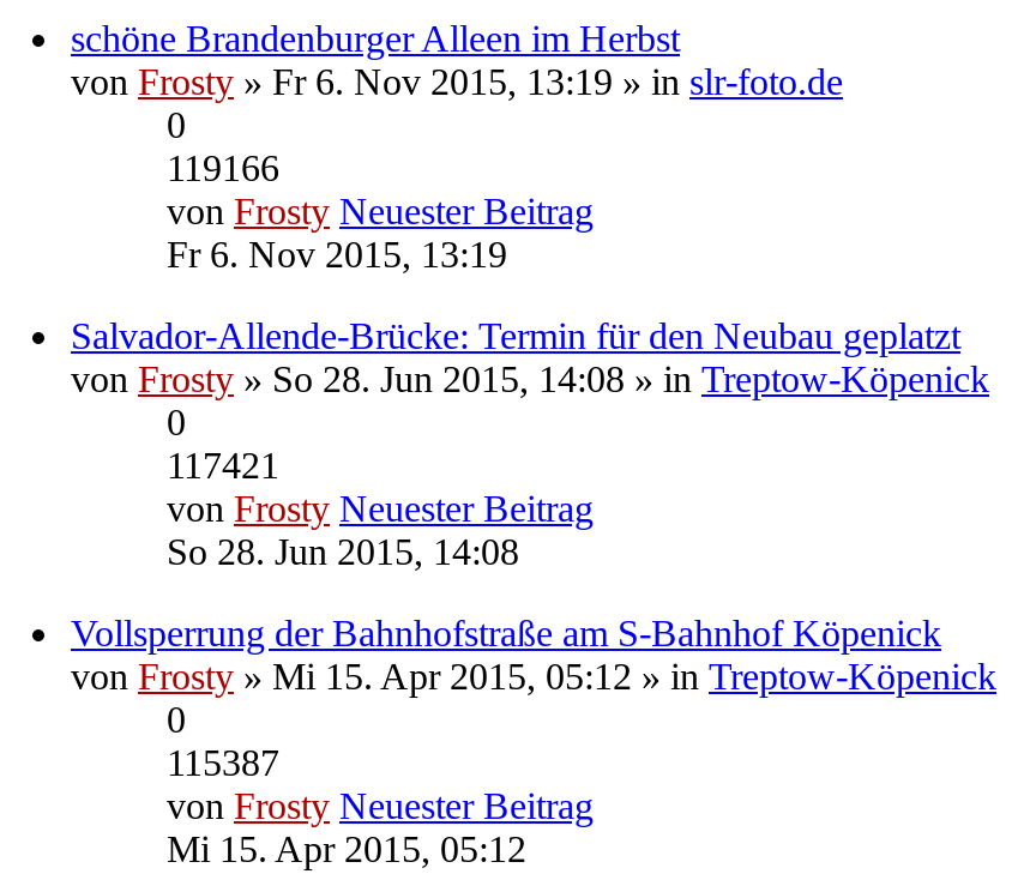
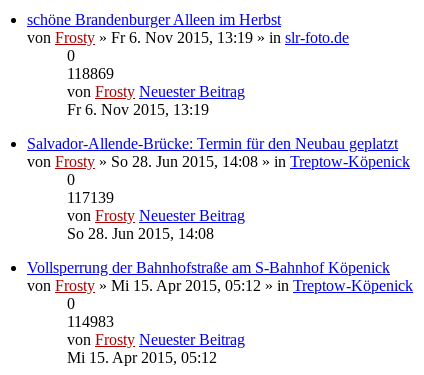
- 119166
+ 118869

- 117421
+ 117139

- 115387
+ 114983
